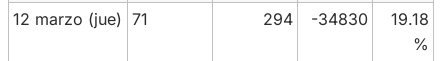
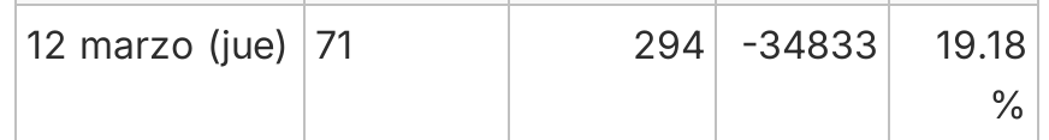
- 294 -34830 19.18
+ 294 -34833 19.18
